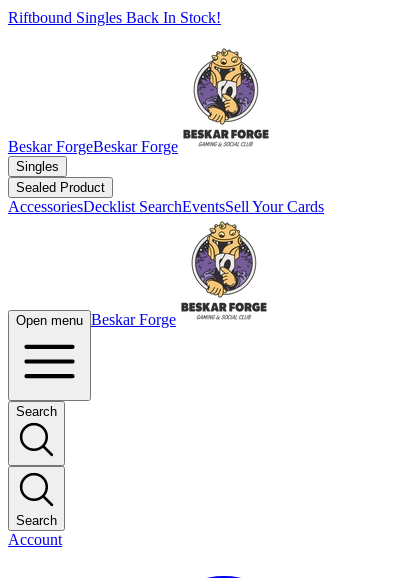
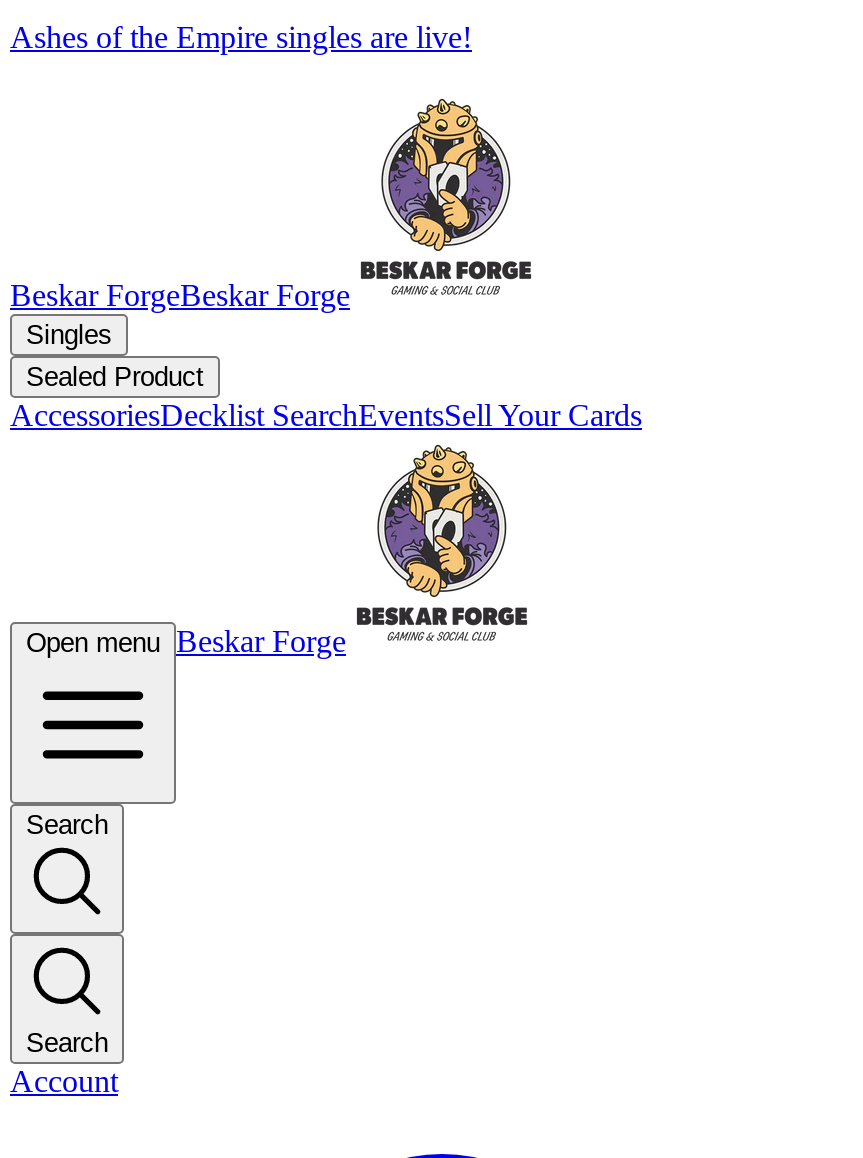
- Riftbound Singles Back In Stock!
+ Ashes of the Empire singles are live!
